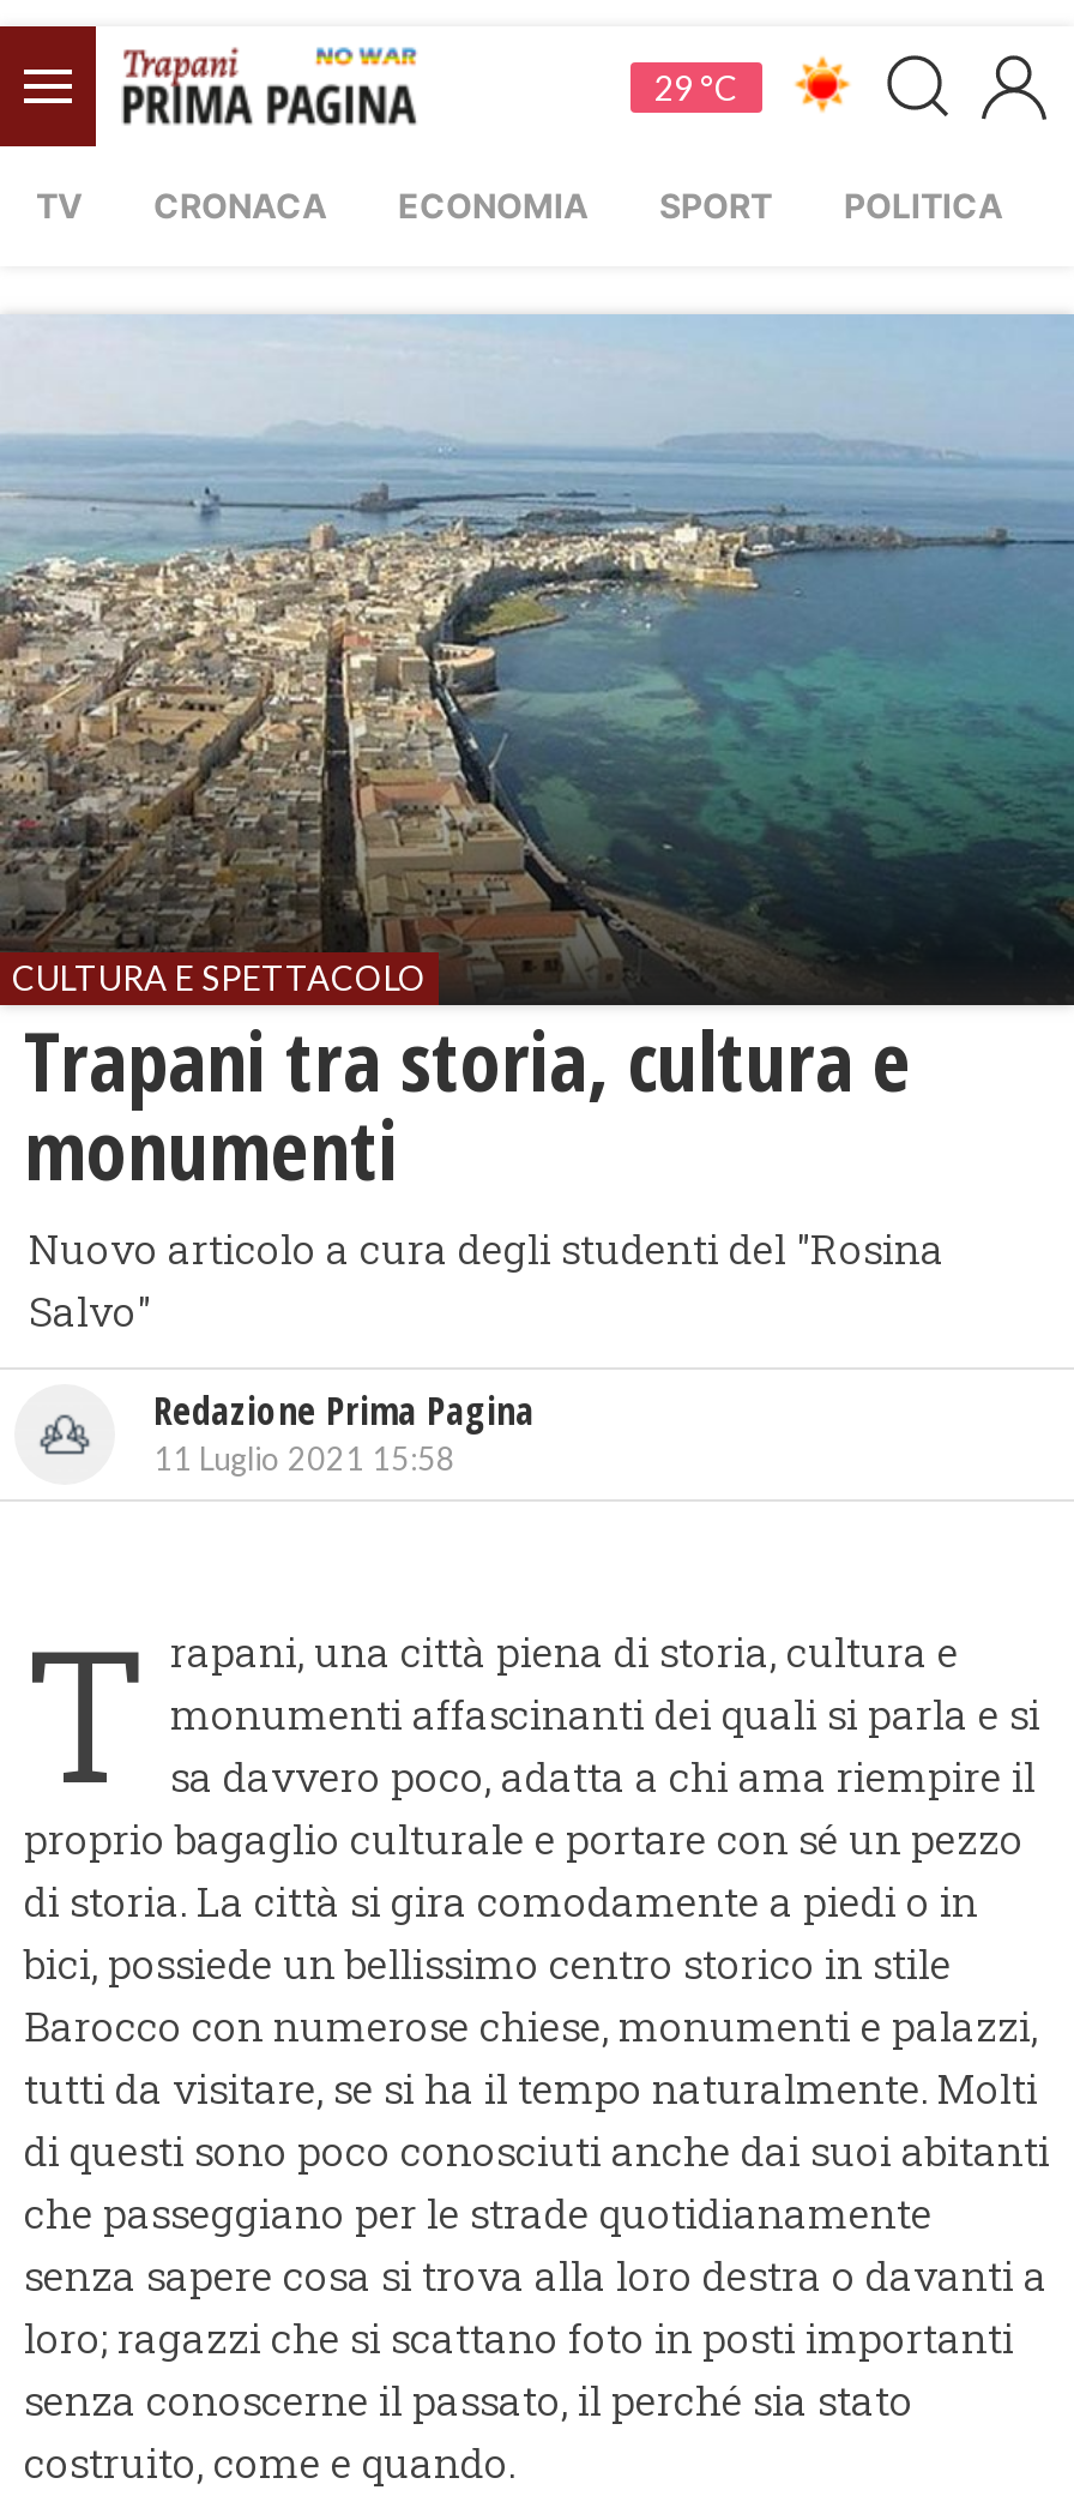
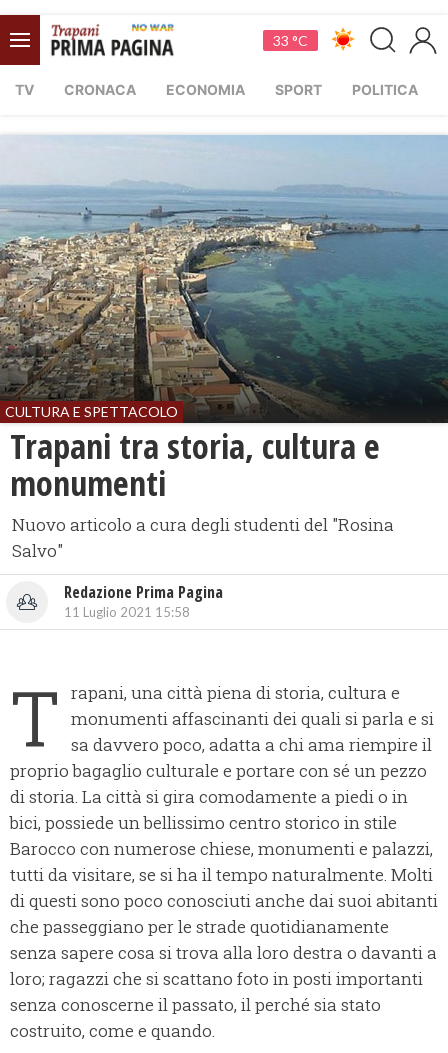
- 29 °C
+ 33 °C
